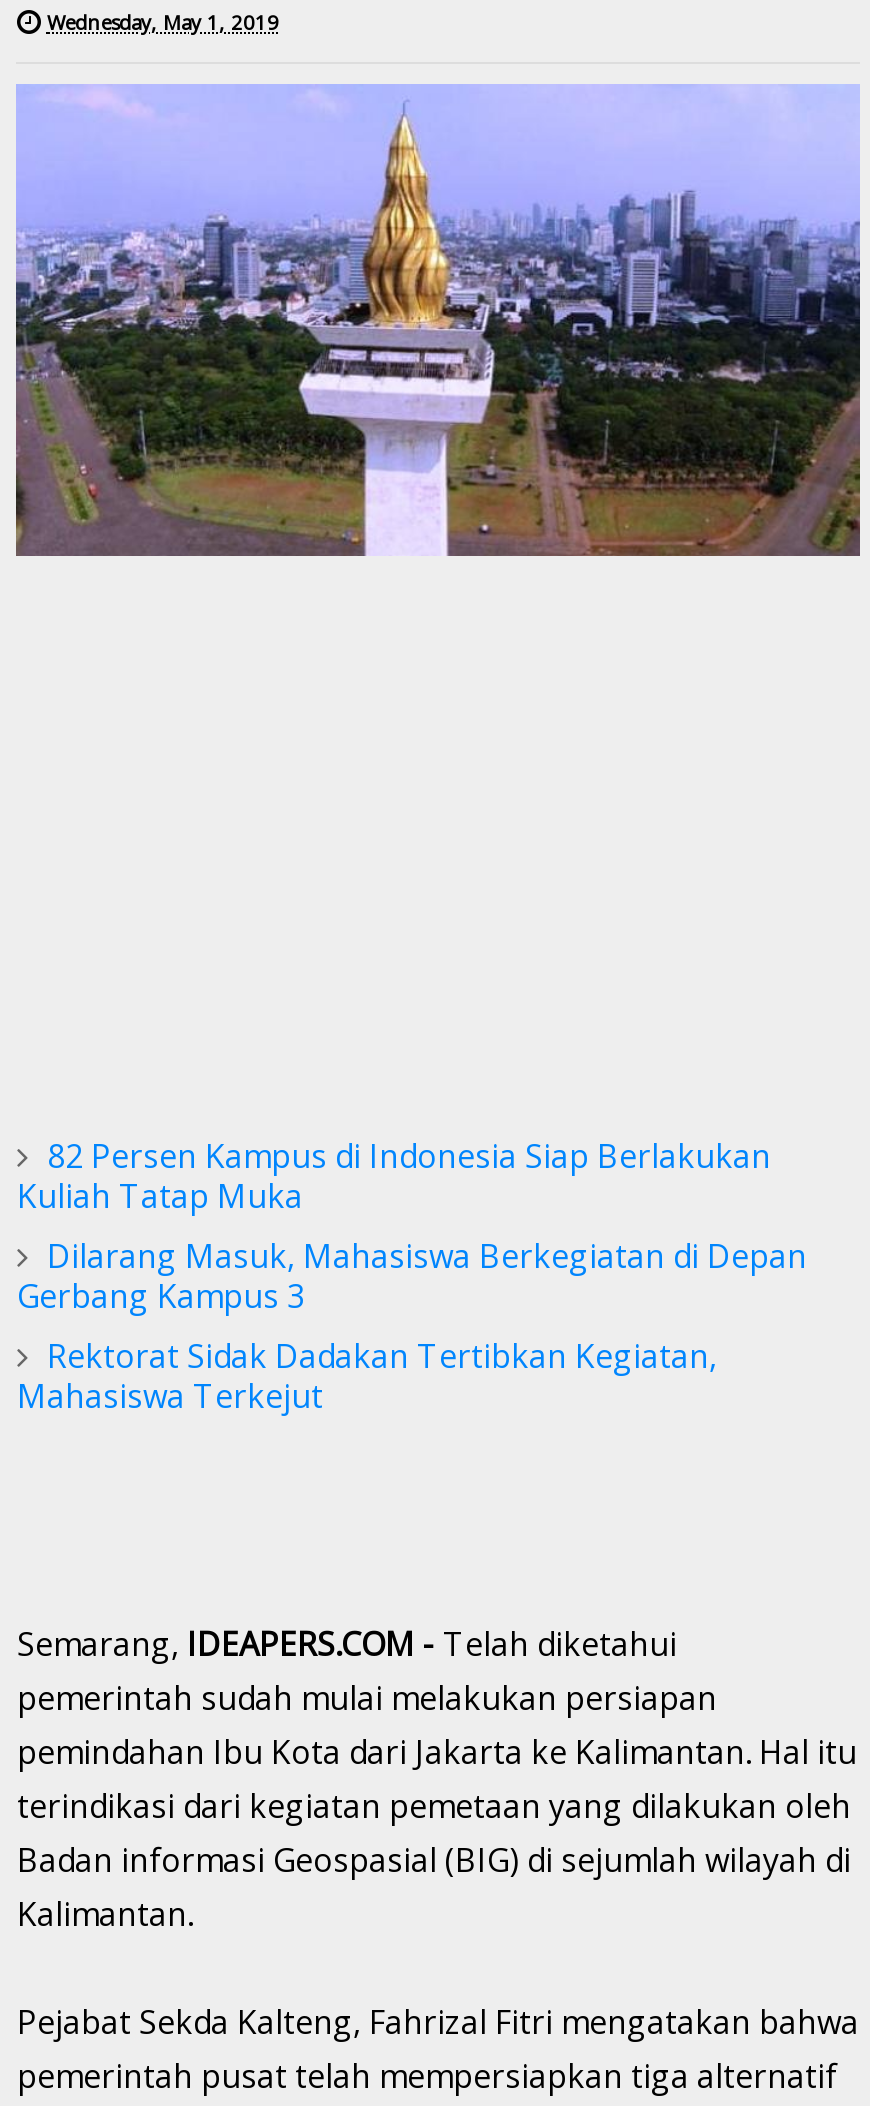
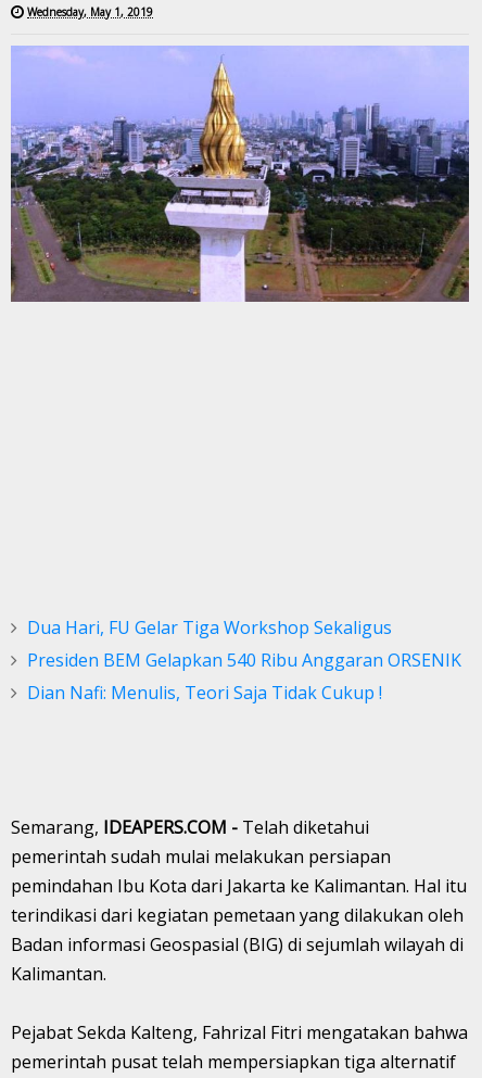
- 82 Persen Kampus di Indonesia Siap Berlakukan
- Kuliah Tatap Muka
- Dilarang Masuk, Mahasiswa Berkegiatan di Depan
- Gerbang Kampus 3
- Rektorat Sidak Dadakan Tertibkan Kegiatan,
- Mahasiswa Terkejut
+ Dua Hari, FU Gelar Tiga Workshop Sekaligus
+ Presiden BEM Gelapkan 540 Ribu Anggaran ORSENIK
+ Dian Nafi: Menulis, Teori Saja Tidak Cukup !
